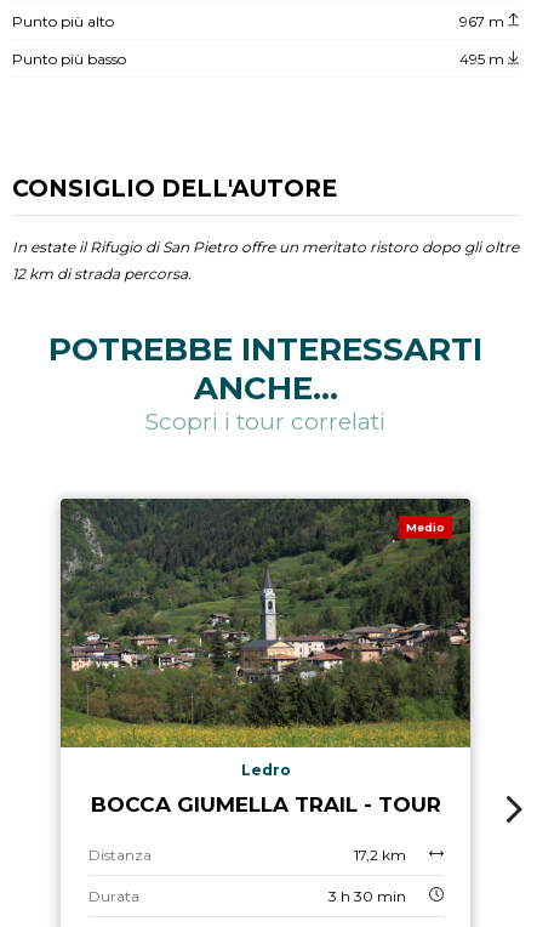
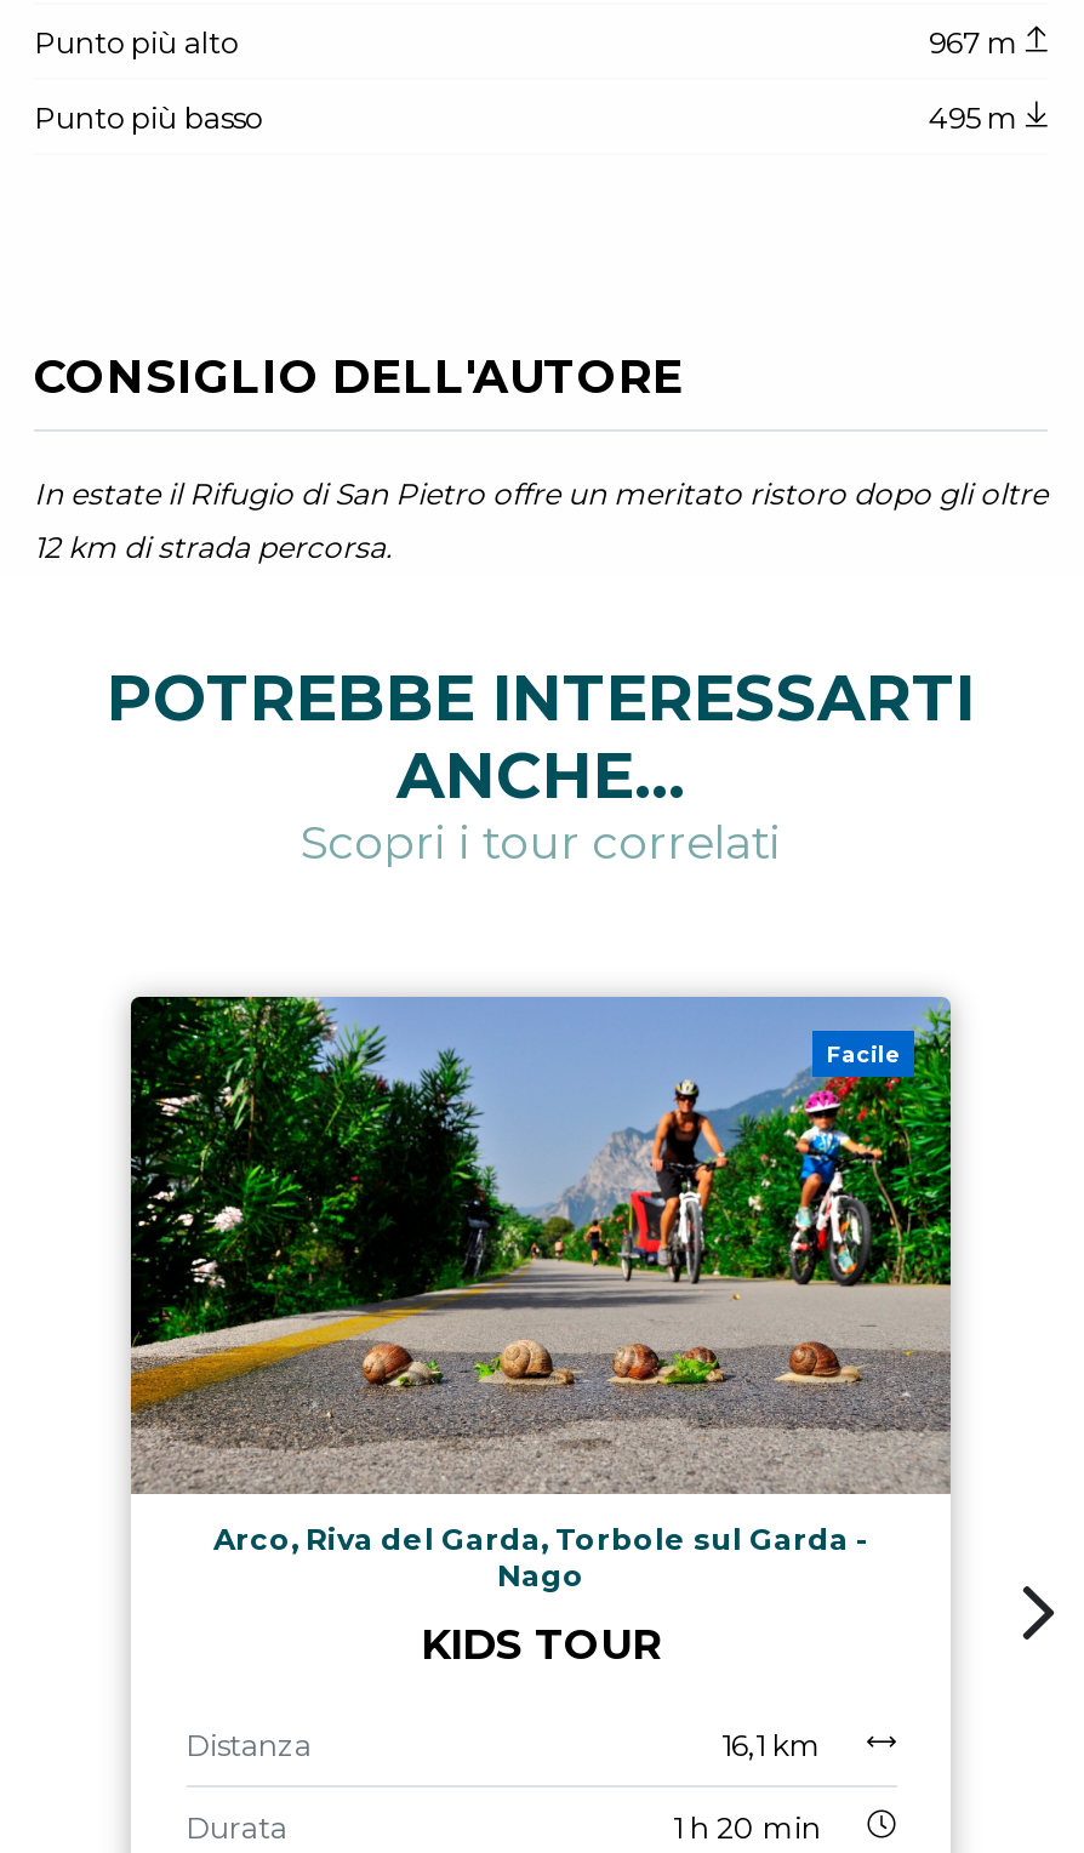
- [image]
- Medio
+ [image]
+ Facile

- Ledro
+ Arco, Riva del Garda, Torbole sul Garda -
+ Nago

- BOCCA GIUMELLA TRAIL - TOUR
+ KIDS TOUR

- 17,2 km
+ 16,1 km

- 3 h 30 min
+ 1 h 20 min
